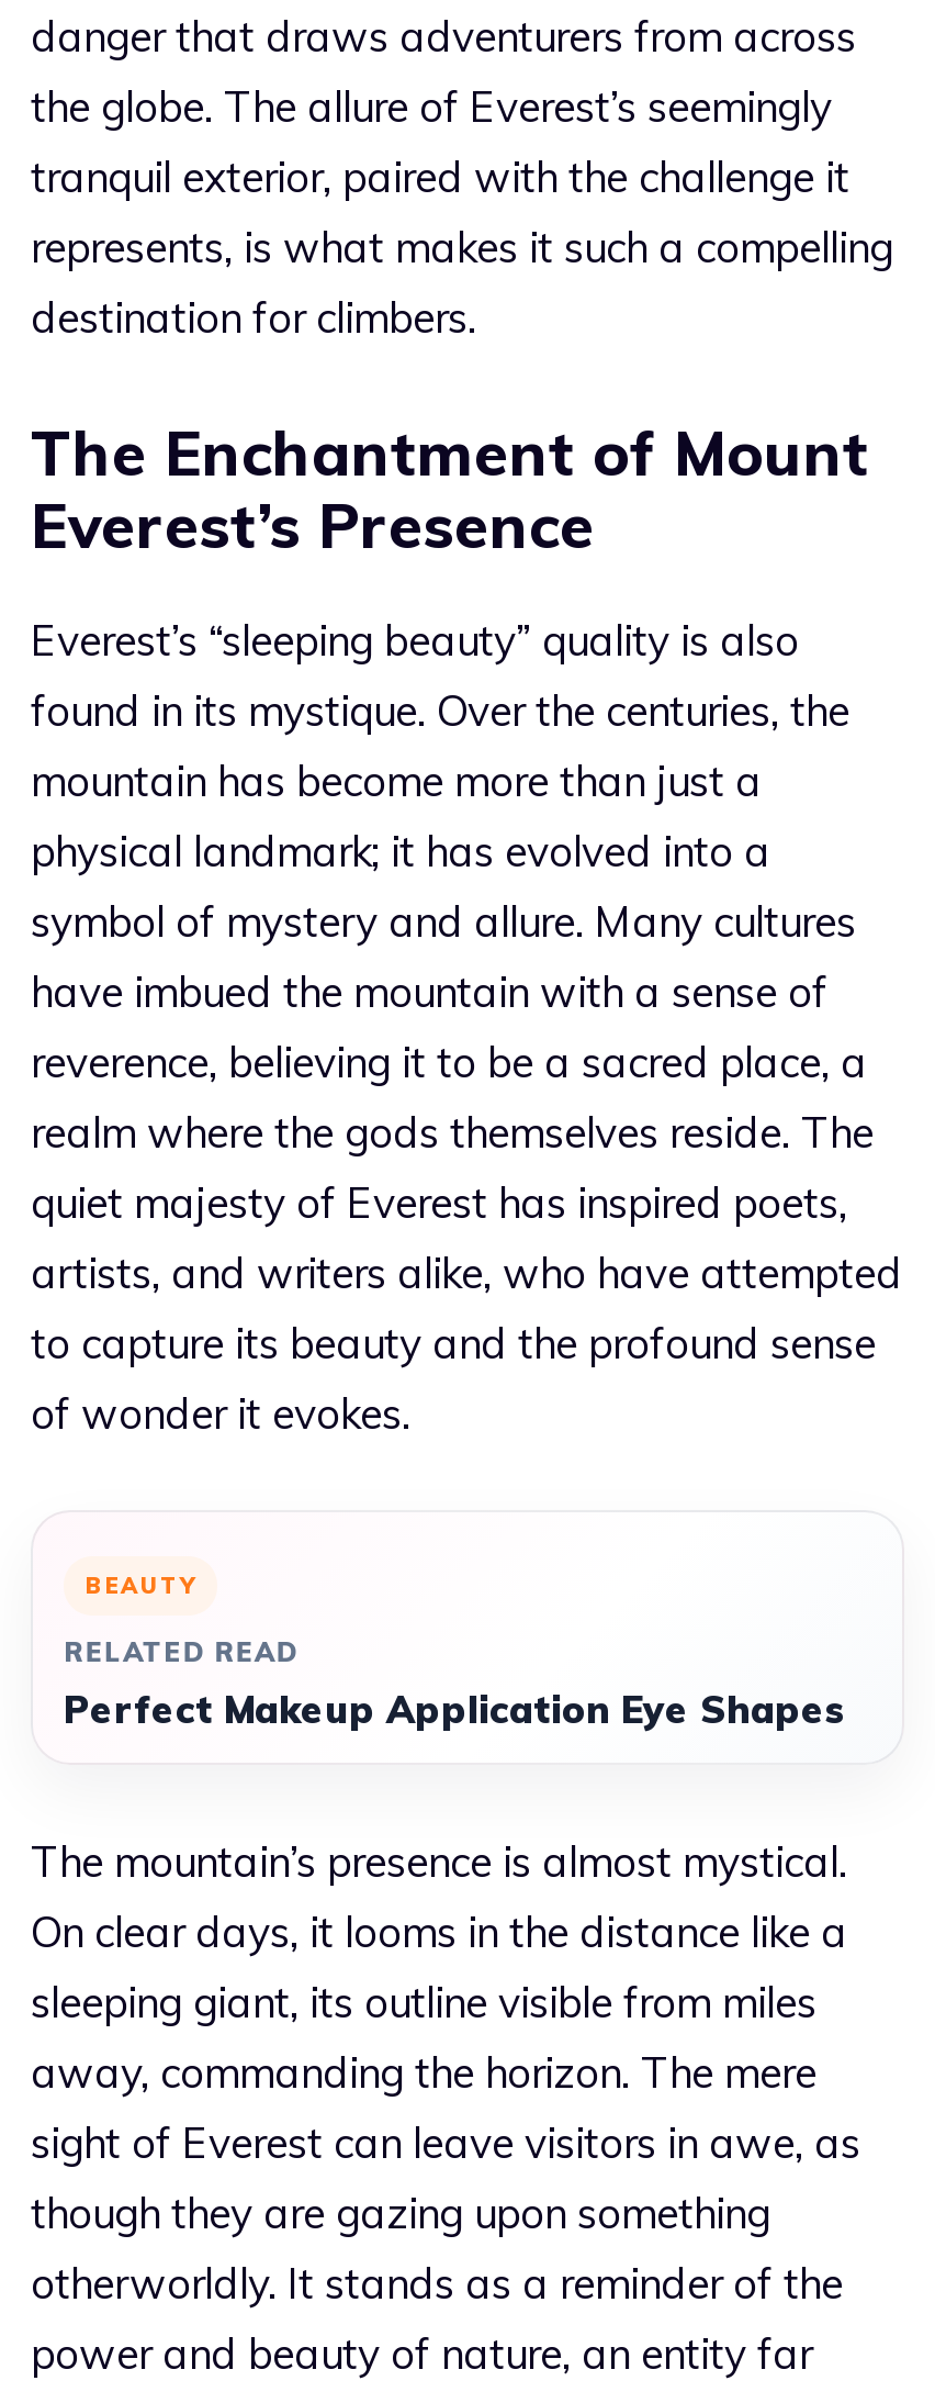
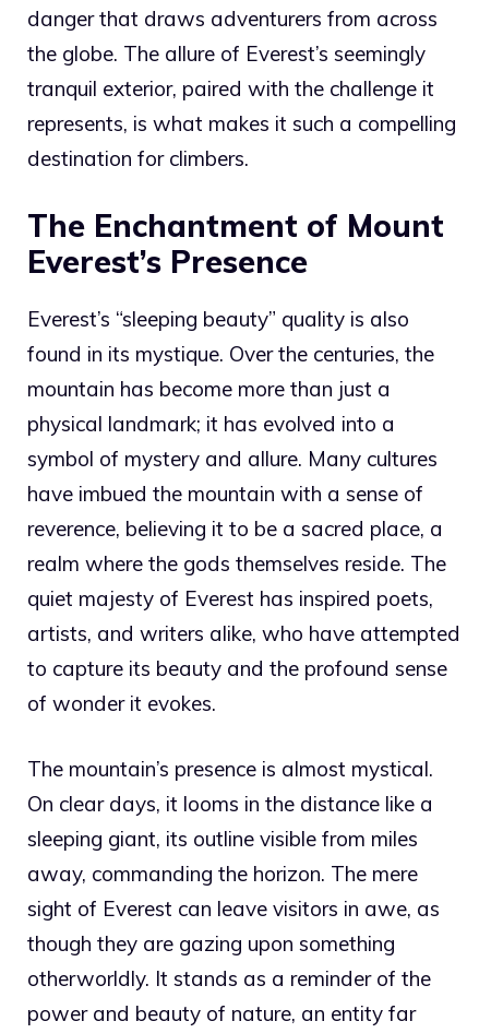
- BEAUTY
- RELATED READ
- Perfect Makeup Application Eye Shapes
